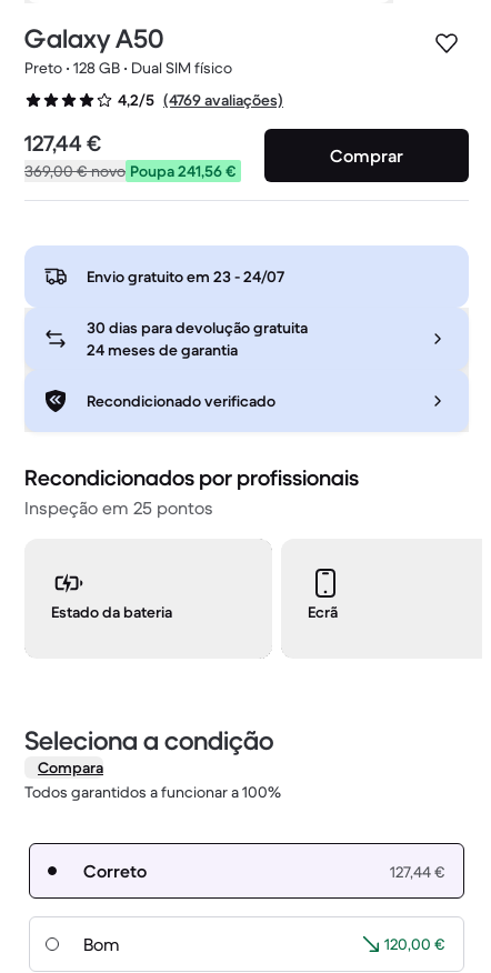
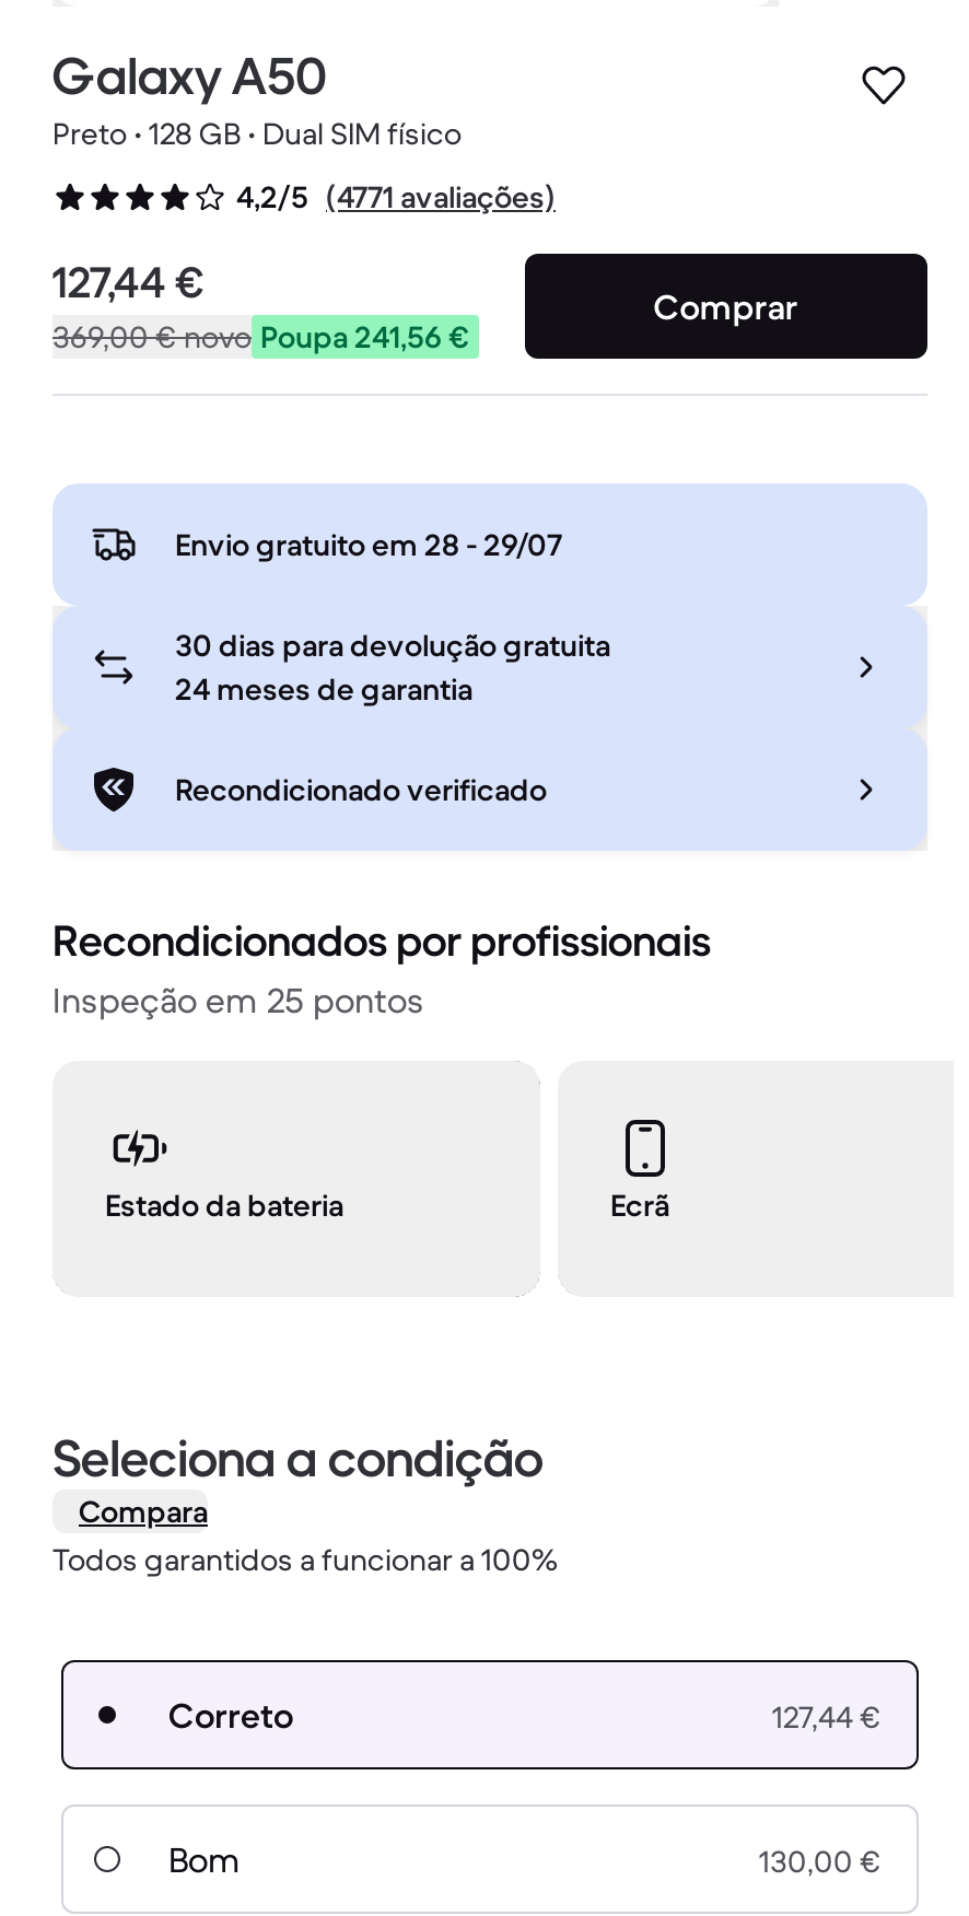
- 4,2/5 (4769 avaliações)
+ 4,2/5 (4771 avaliações)

- Envio gratuito em 23 - 24/07
+ Envio gratuito em 28 - 29/07

- 120,00 €
+ 130,00 €
